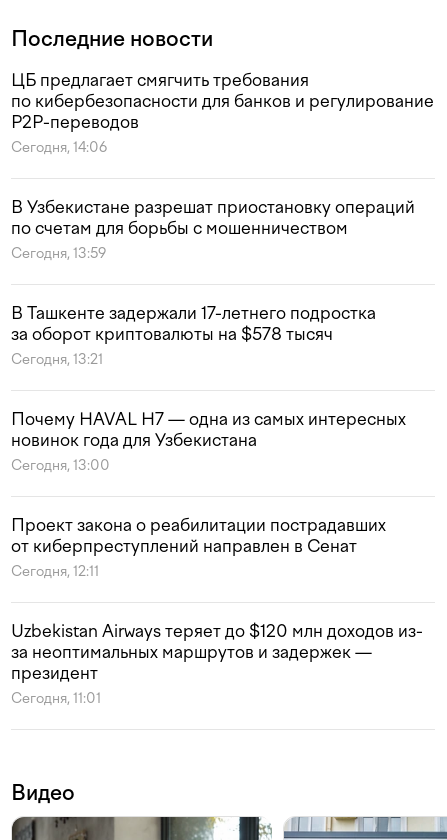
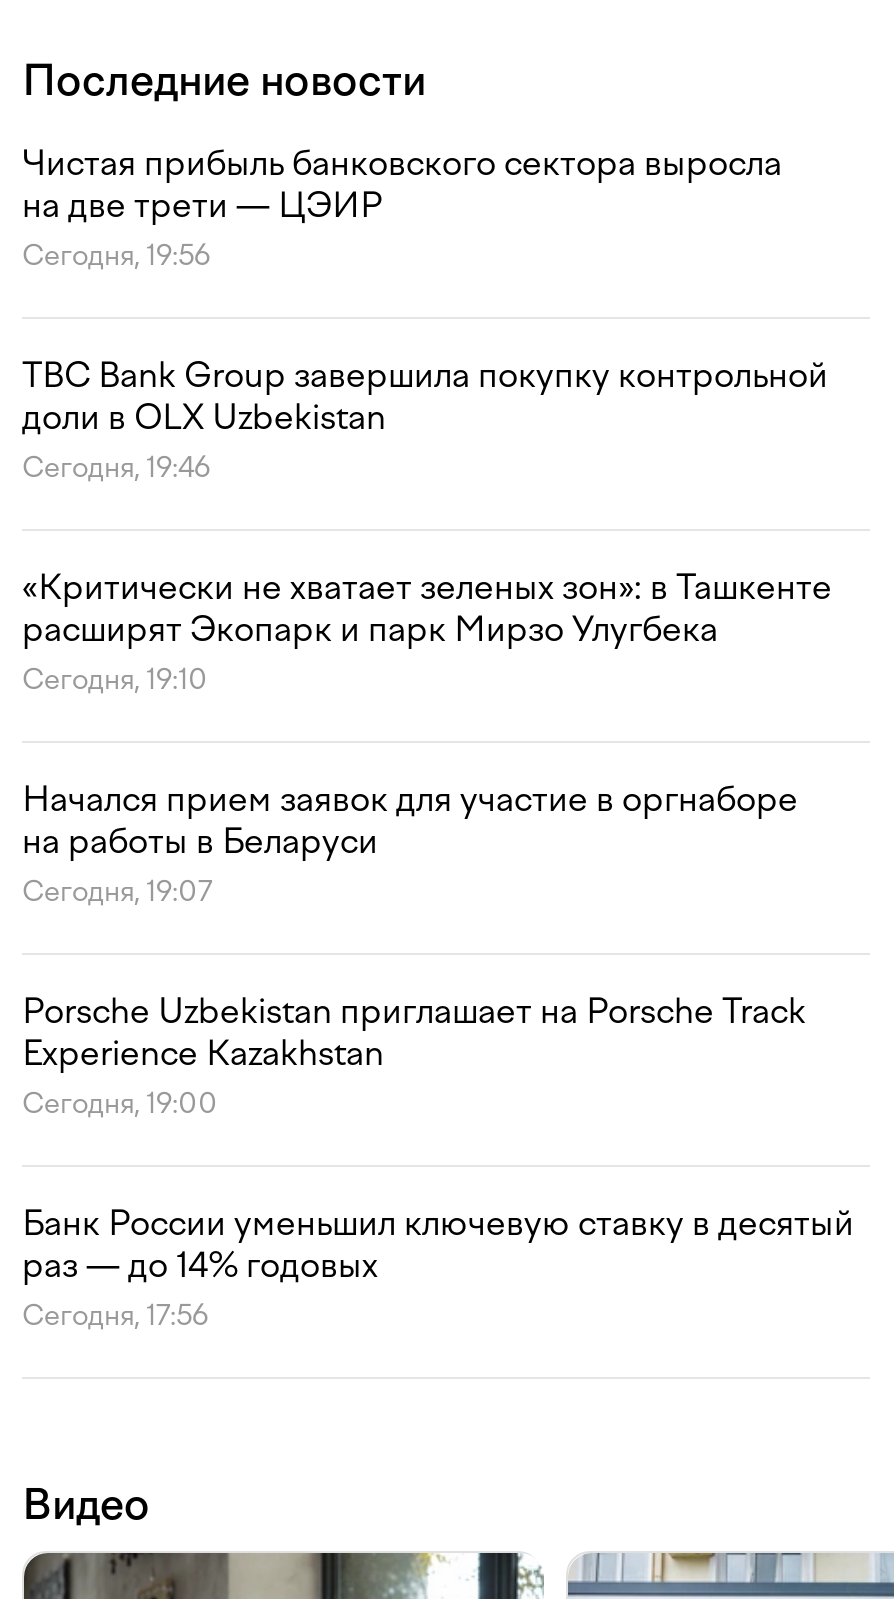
- ЦБ предлагает смягчить требования
- по кибербезопасности для банков и регулирование
- P2P-переводов
- Сегодня, 14:06
+ Чистая прибыль банковского сектора выросла
+ на две трети — ЦЭИР
+ Сегодня, 19:56

- В Узбекистане разрешат приостановку операций
- по счетам для борьбы с мошенничеством
- Сегодня, 13:59
+ TBC Bank Group завершила покупку контрольной
+ доли в OLX Uzbekistan
+ Сегодня, 19:46

- В Ташкенте задержали 17-летнего подростка
- за оборот криптовалюты на $578 тысяч
- Сегодня, 13:21
+ «Критически не хватает зеленых зон»: в Ташкенте
+ расширят Экопарк и парк Мирзо Улугбека
+ Сегодня, 19:10

- Почему HAVAL H7 — одна из самых интересных
- новинок года для Узбекистана
- Сегодня, 13:00
+ Начался прием заявок для участие в оргнаборе
+ на работы в Беларуси
+ Сегодня, 19:07

- Проект закона о реабилитации пострадавших
- от киберпреступлений направлен в Сенат
- Сегодня, 12:11
+ Porsche Uzbekistan приглашает на Porsche Track
+ Experience Kazakhstan
+ Сегодня, 19:00

- Uzbekistan Airways теряет до $120 млн доходов из-
- за неоптимальных маршрутов и задержек —
- президент
- Сегодня, 11:01
+ Банк России уменьшил ключевую ставку в десятый
+ раз — до 14% годовых
+ Сегодня, 17:56
